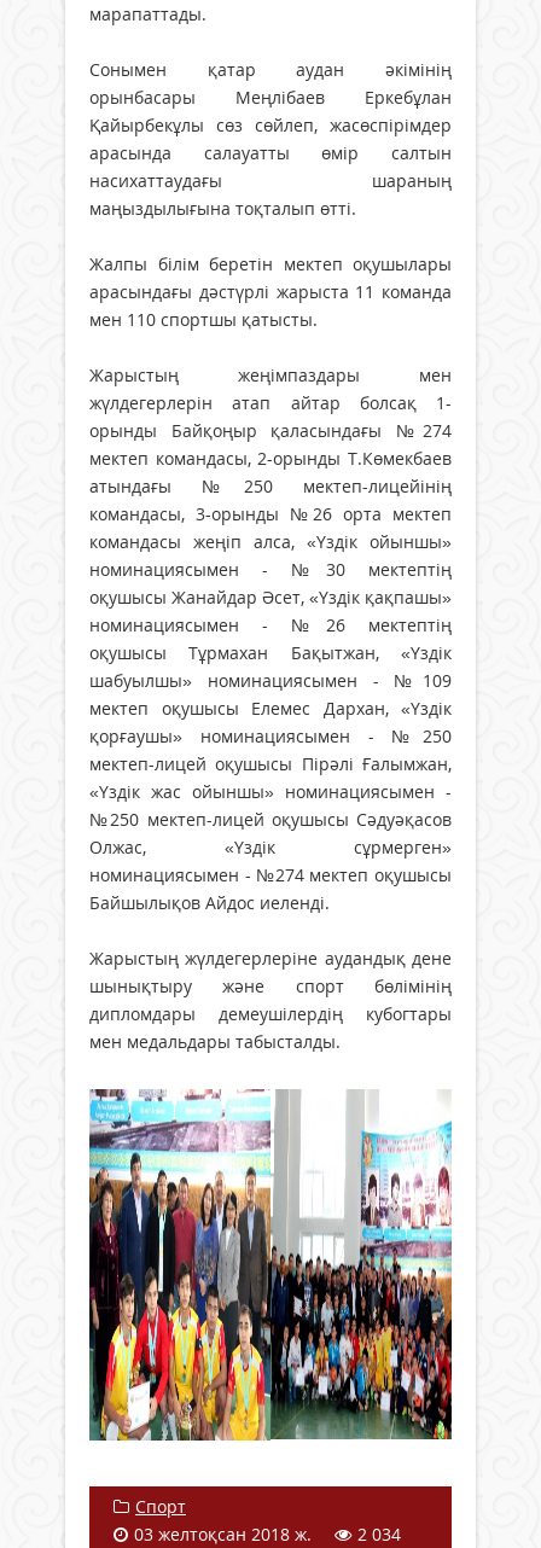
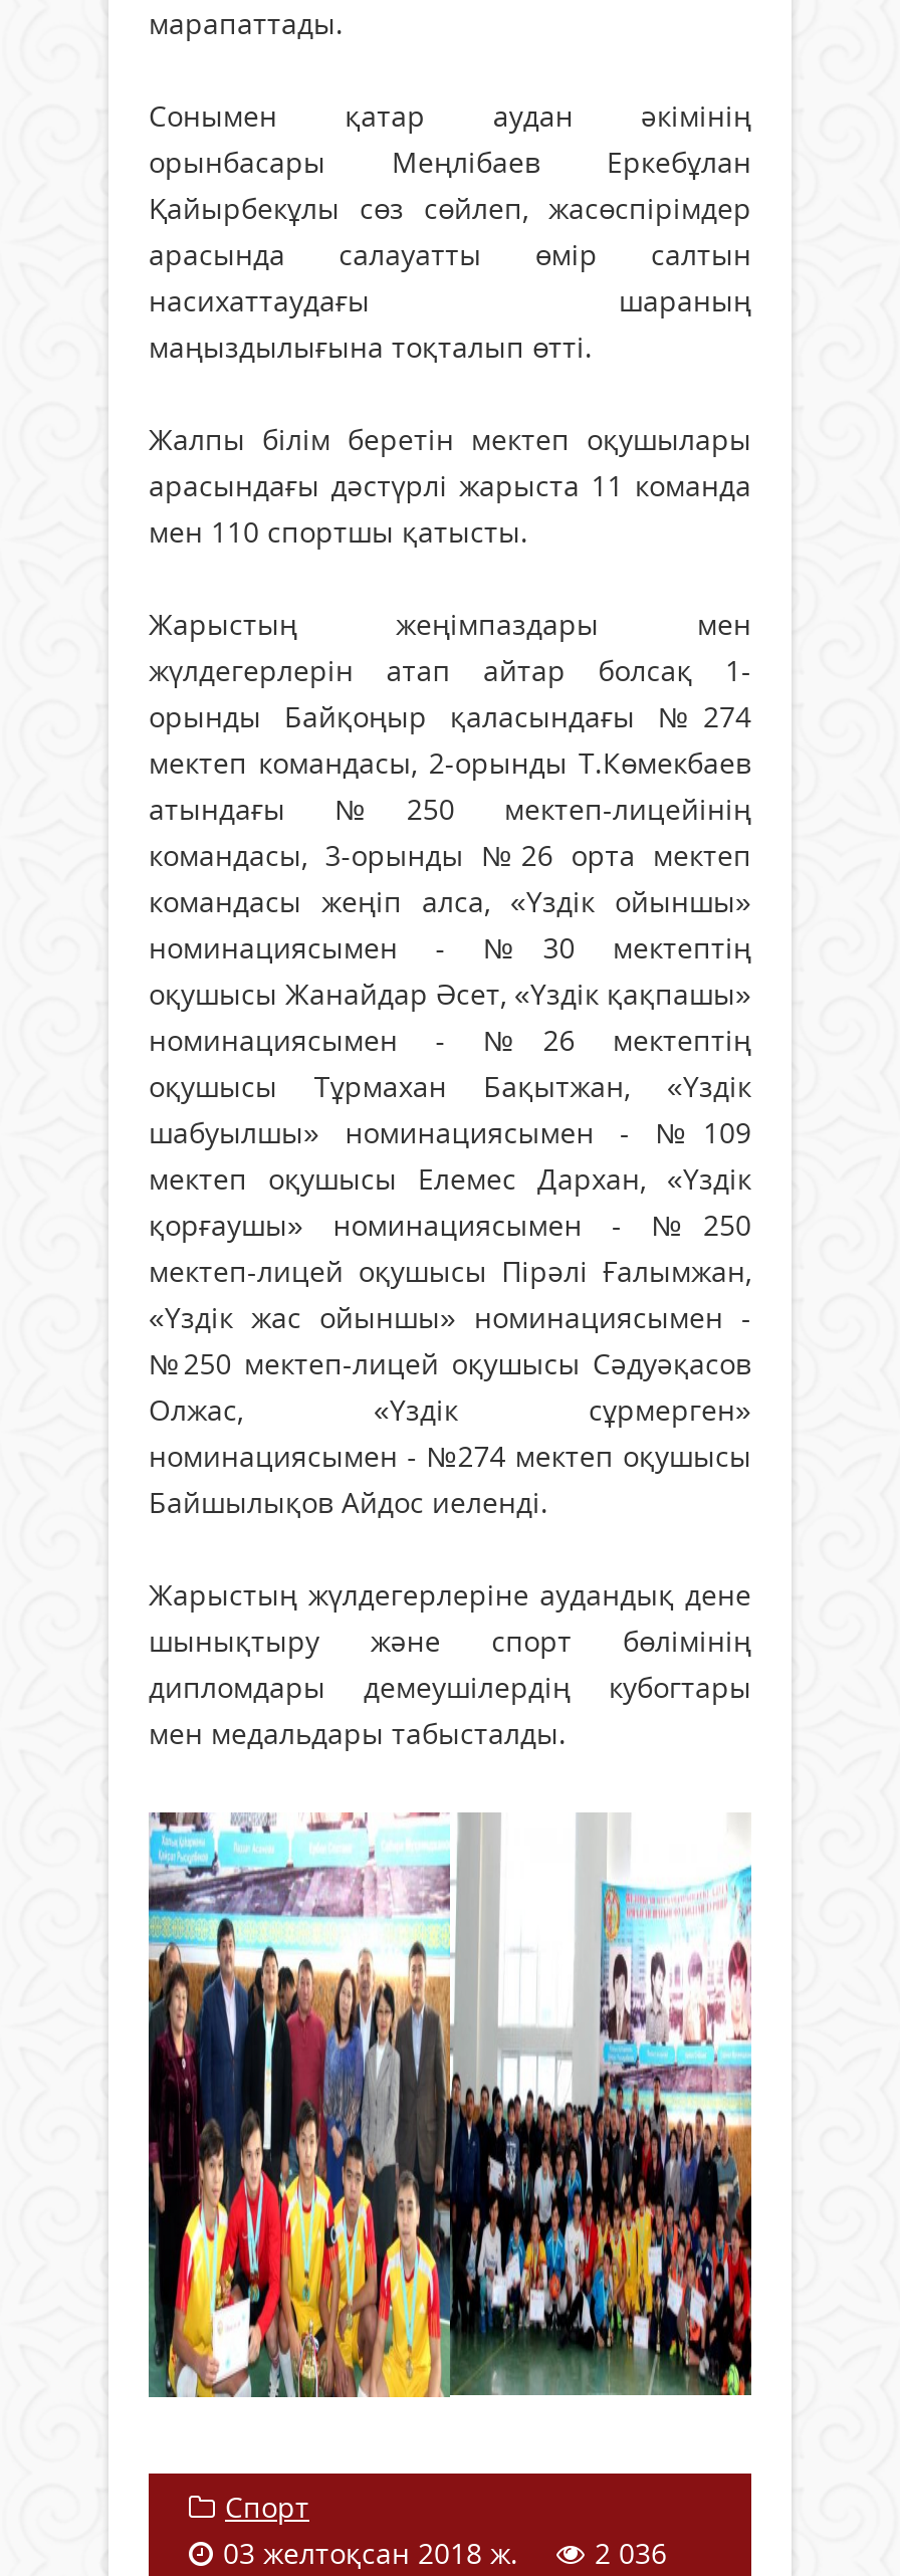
- 03 желтоқсан 2018 ж. 2 034
+ 03 желтоқсан 2018 ж. 2 036
